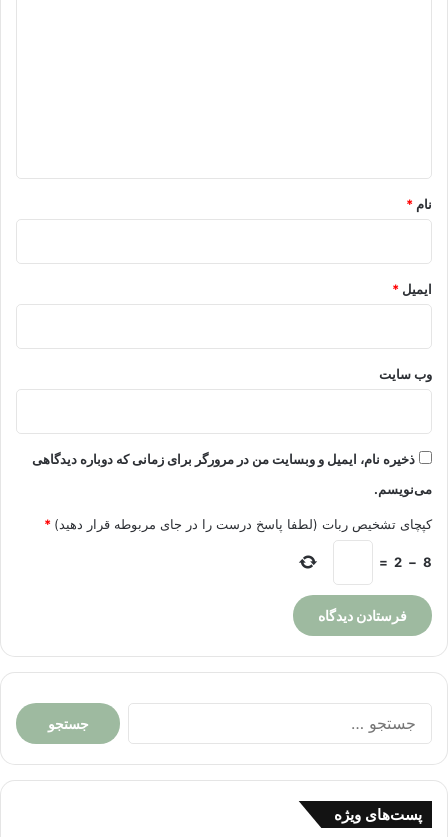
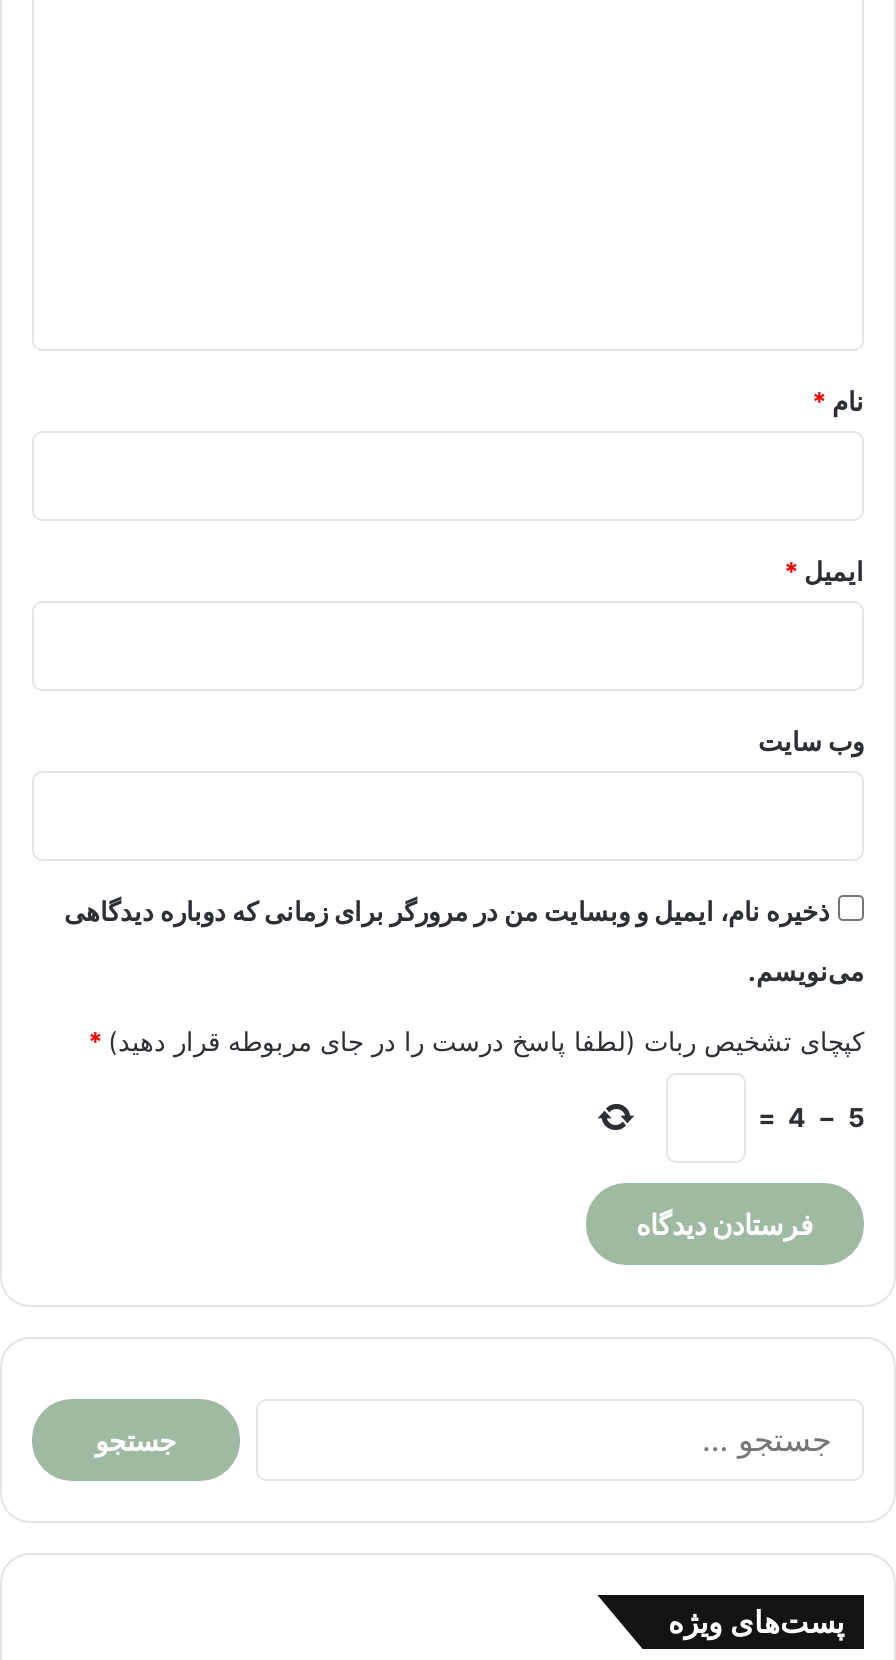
- 2
+ 4

- 8
+ 5
